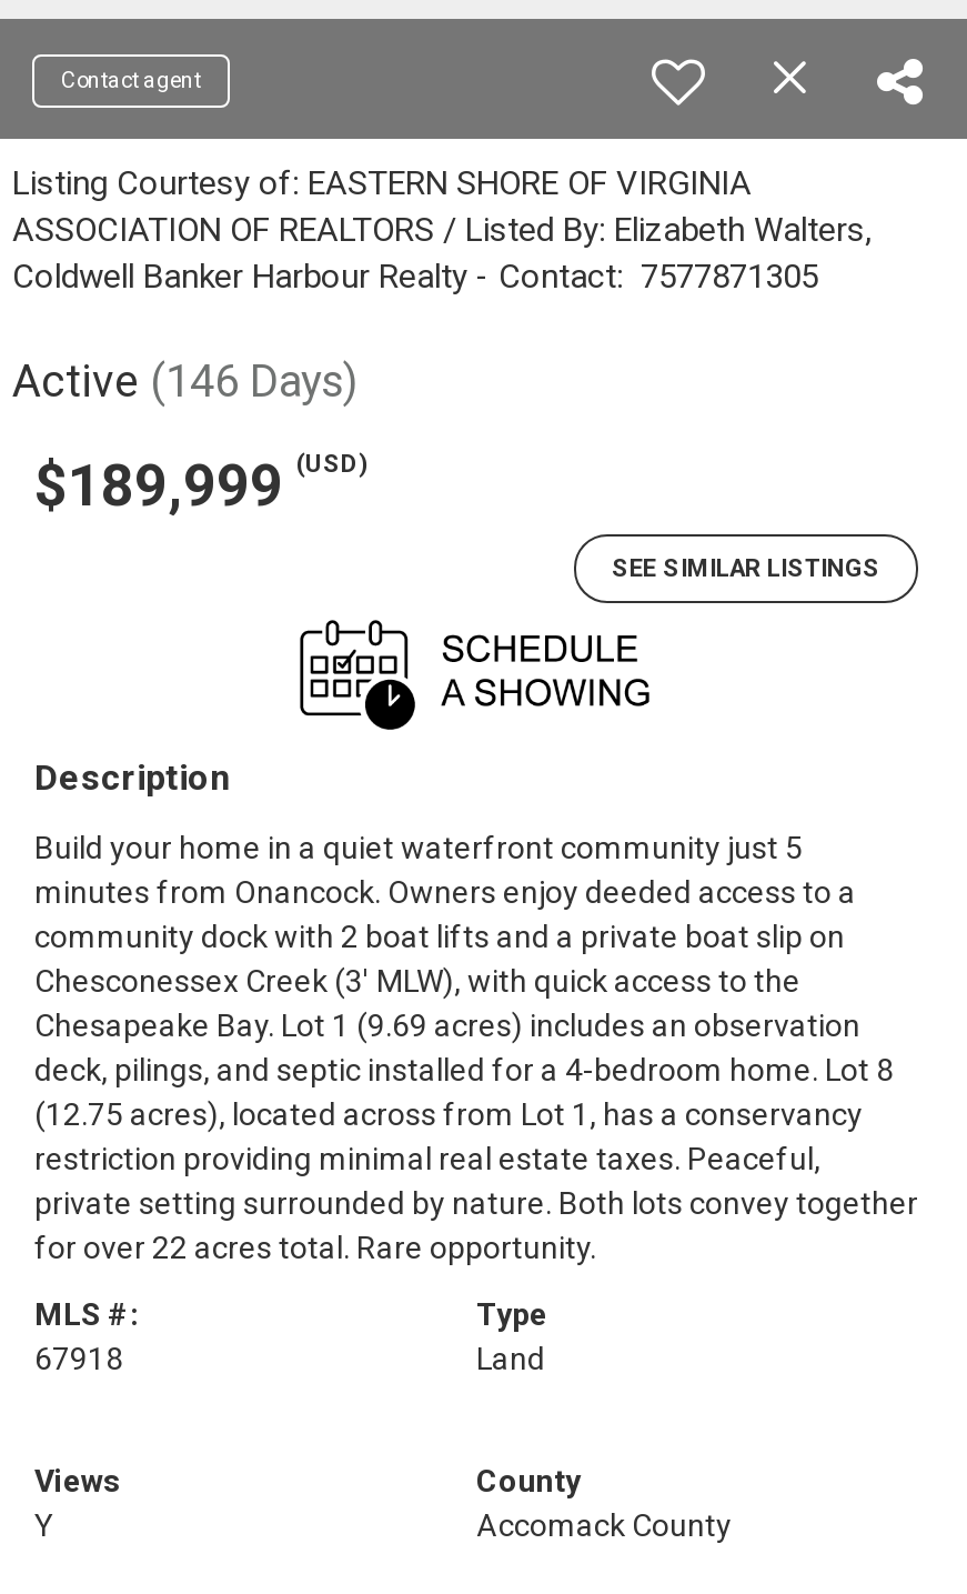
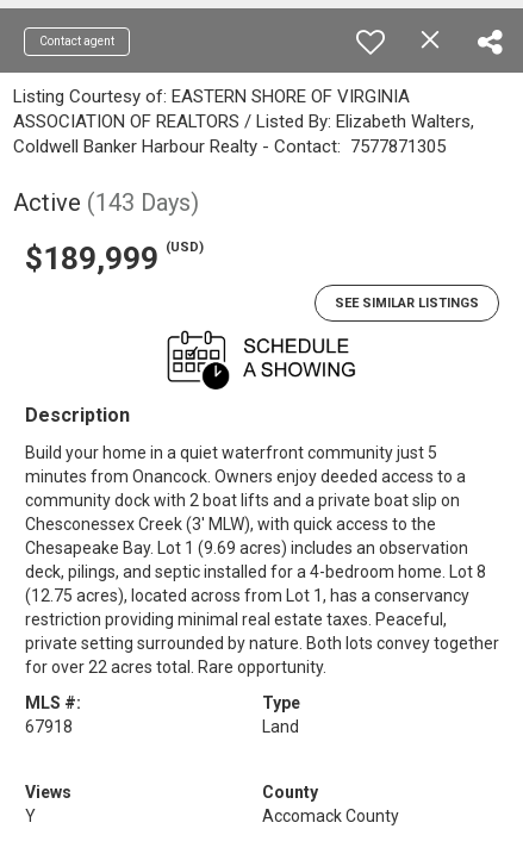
- Active (146 Days)
+ Active (143 Days)
